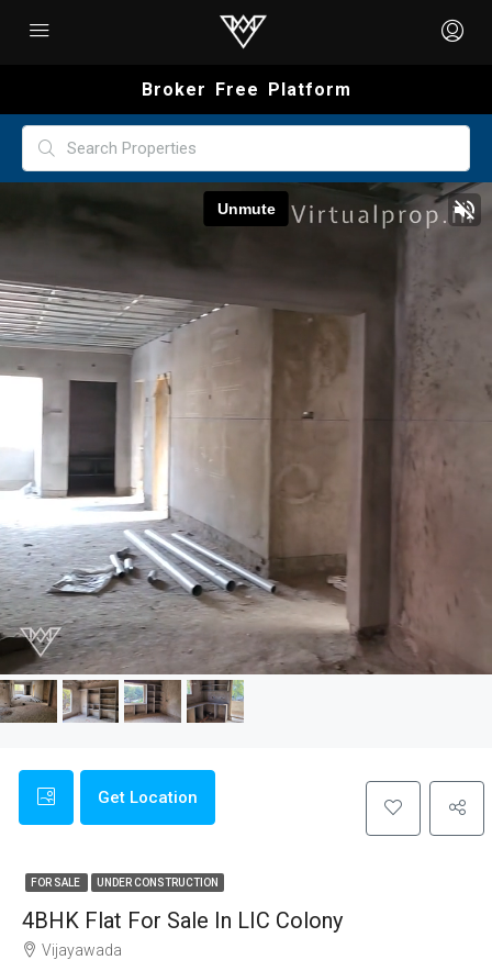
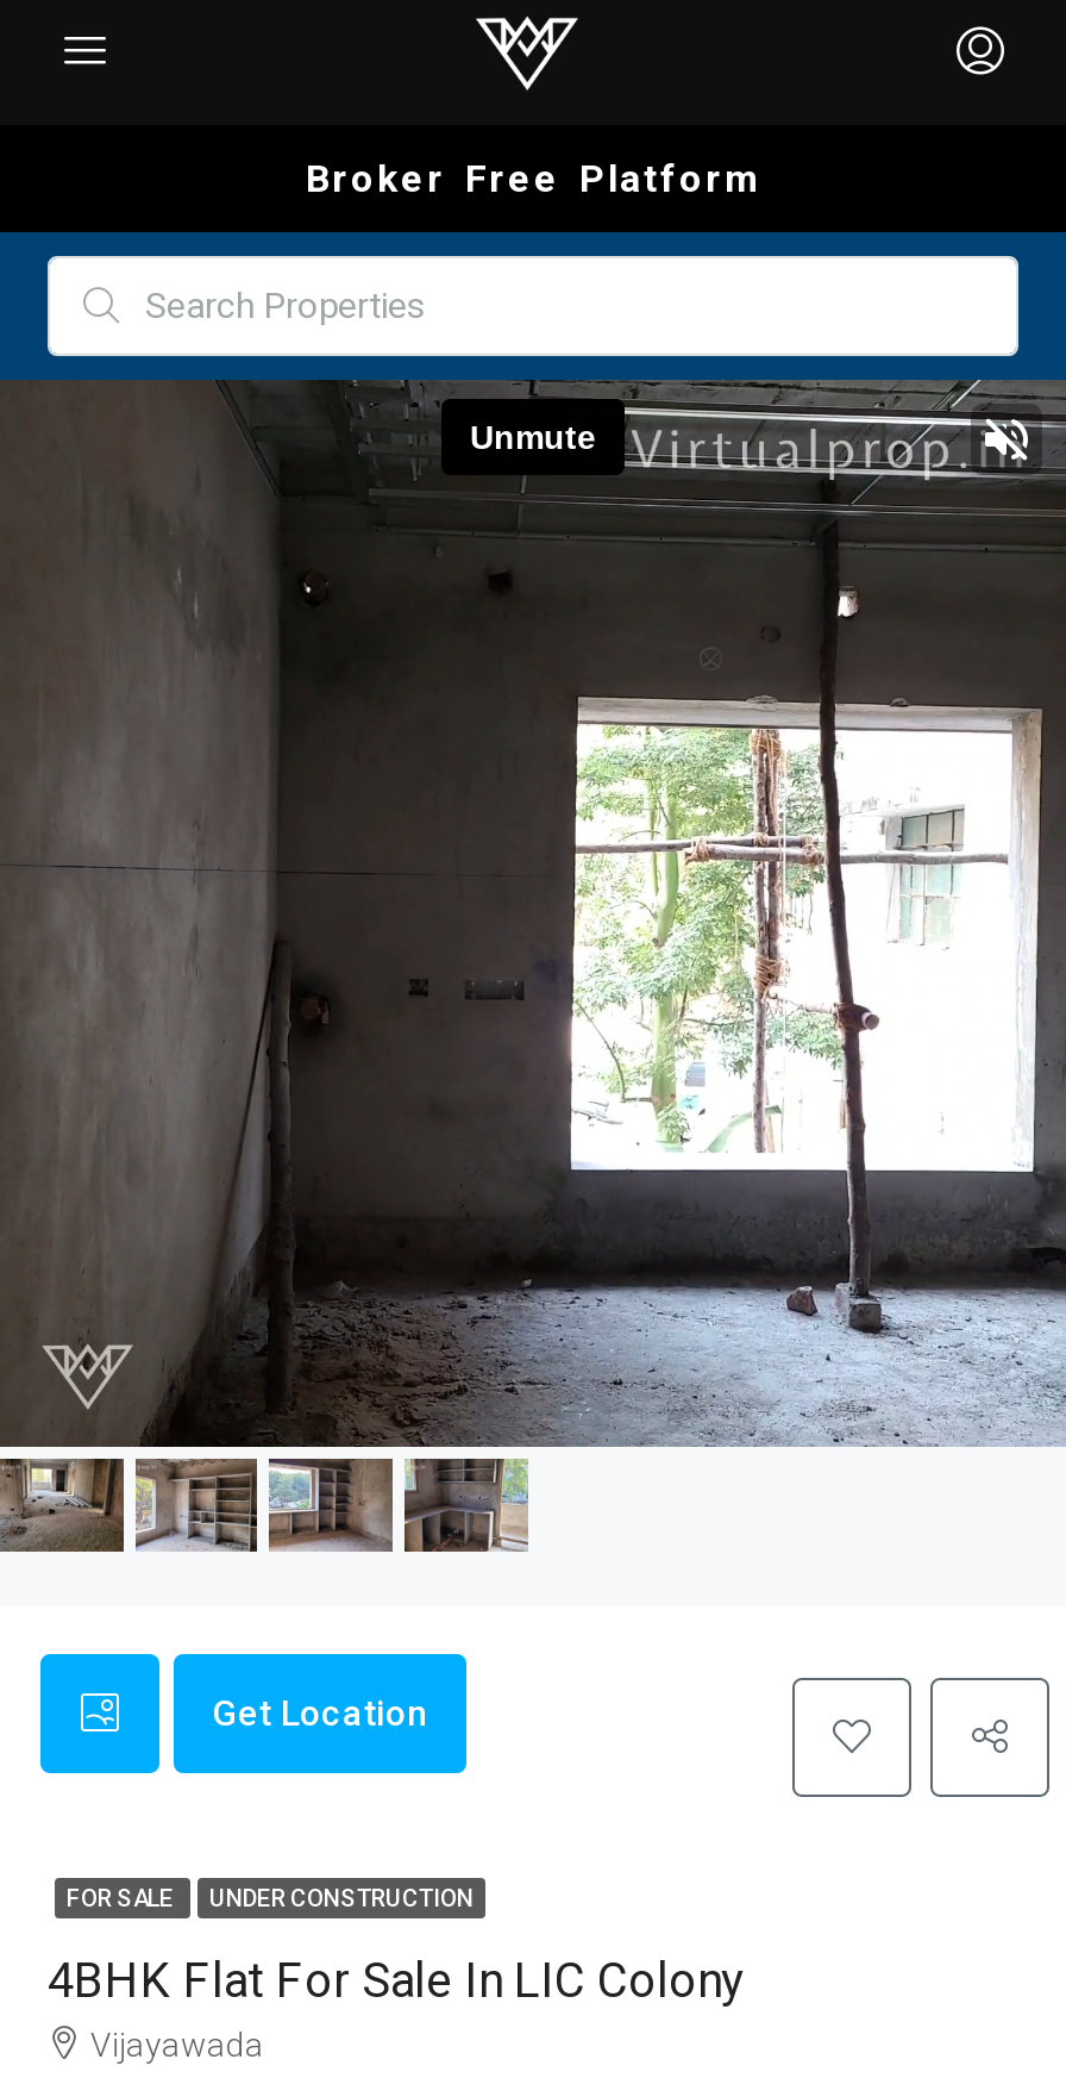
- [image]
+ [image]
